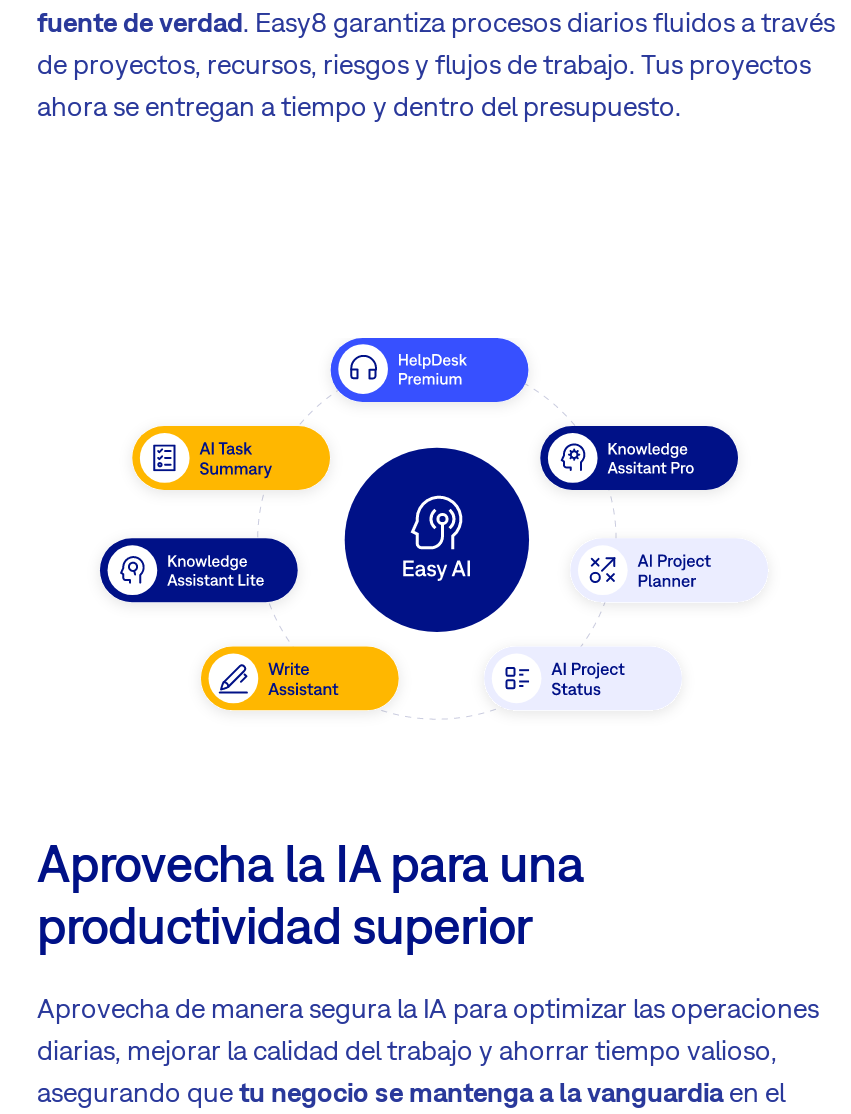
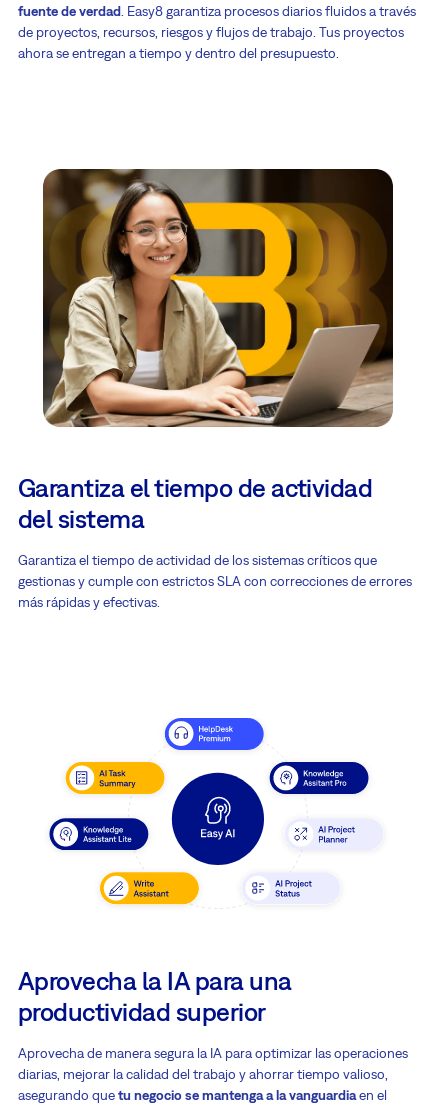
+ Garantiza el tiempo de actividad
+ del sistema
+ Garantiza el tiempo de actividad de los sistemas críticos que
+ gestionas y cumple con estrictos SLA con correcciones de errores
+ más rápidas y efectivas.

+ [image]
